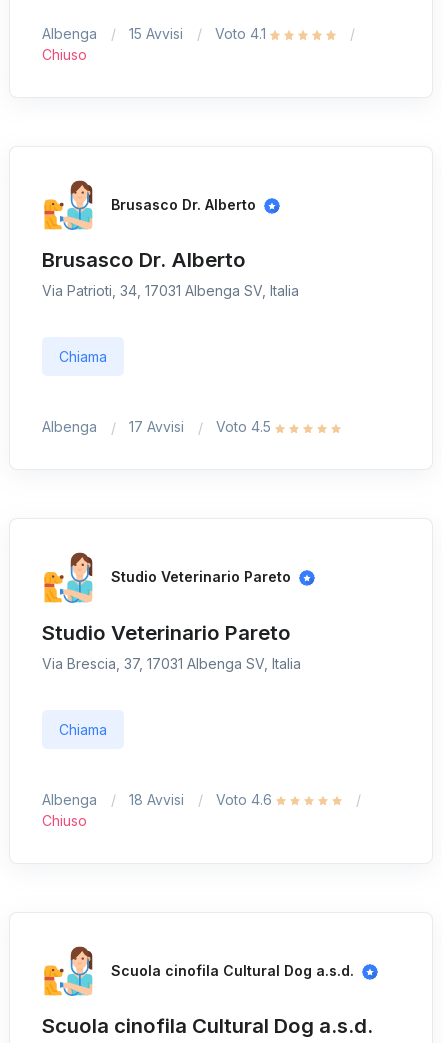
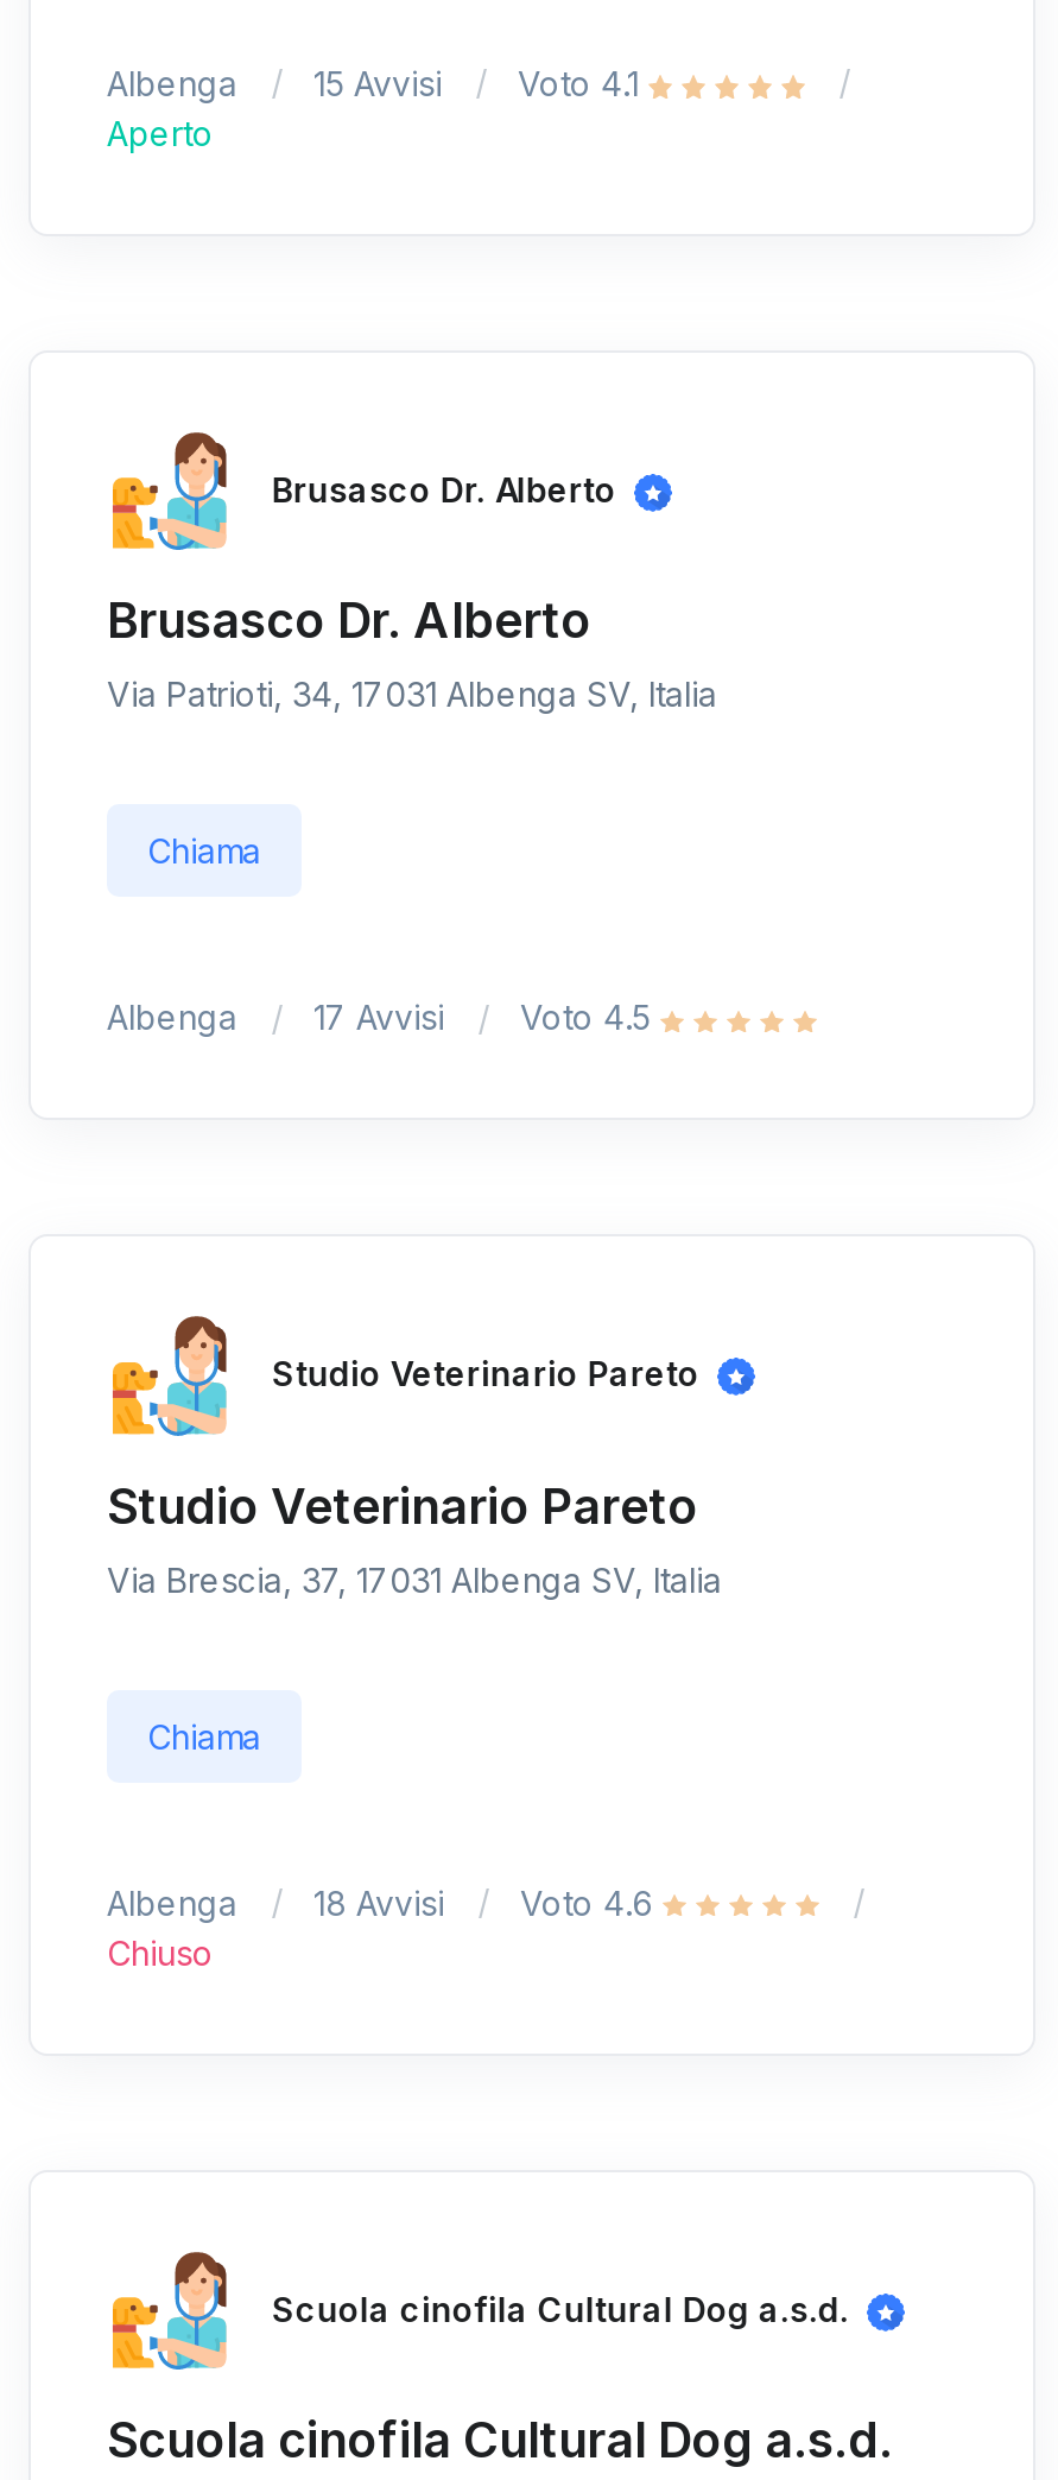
- Chiuso
+ Aperto
